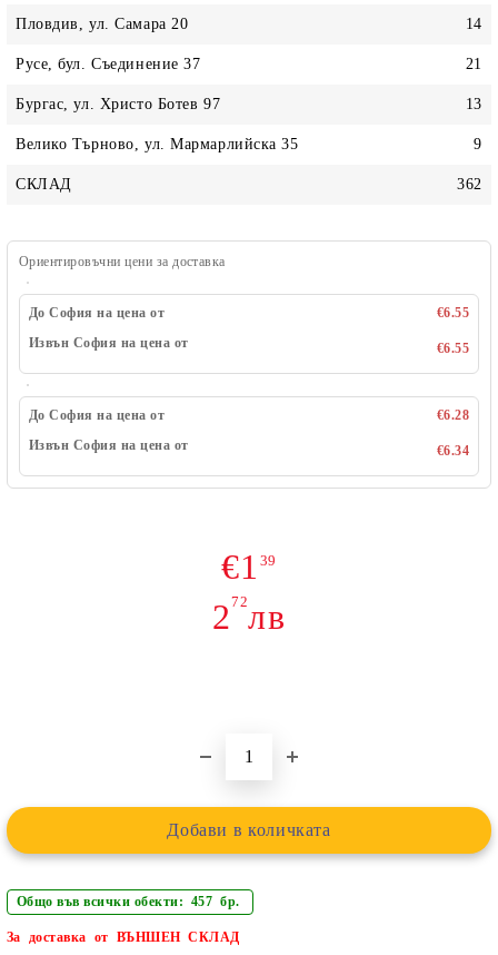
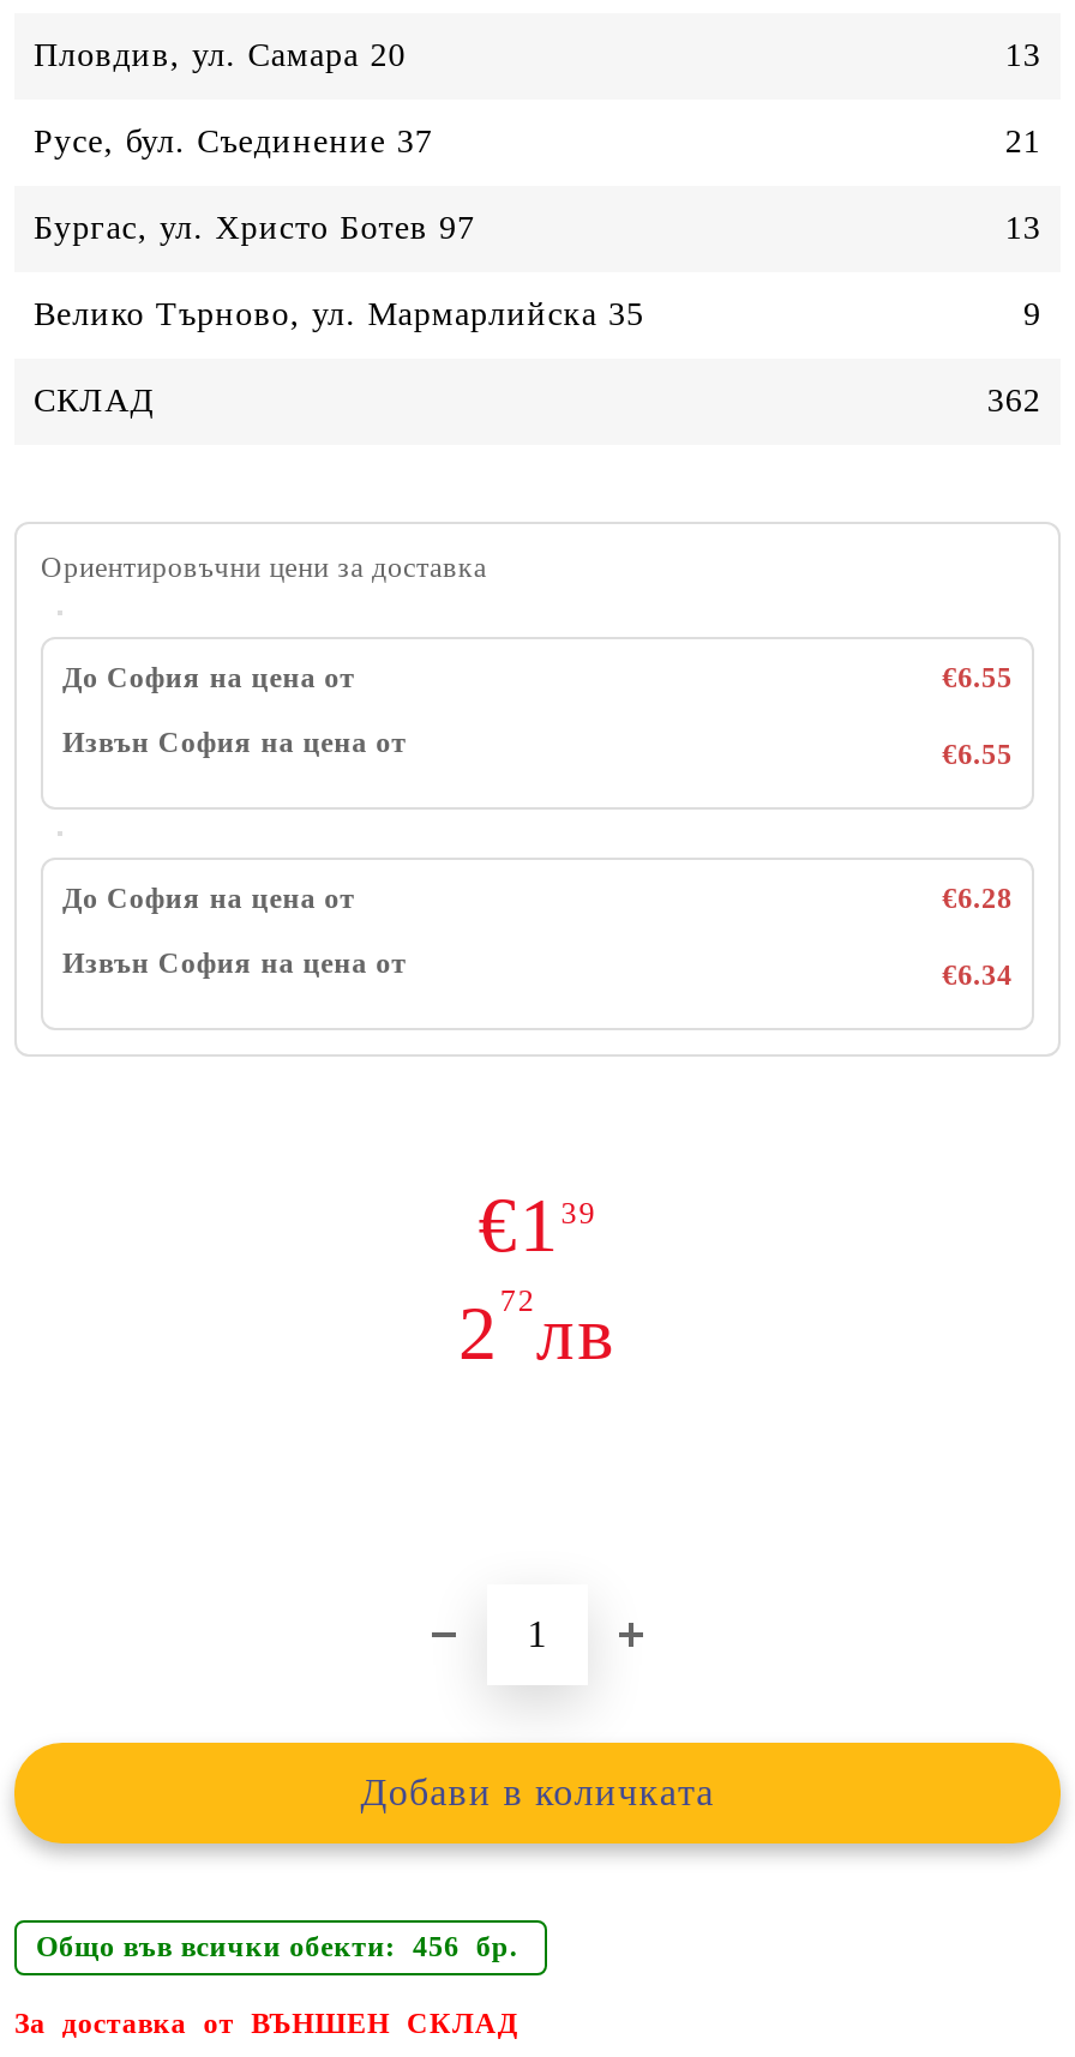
- 14
+ 13

- Общо във всички обекти: 457 бр.
+ Общо във всички обекти: 456 бр.
